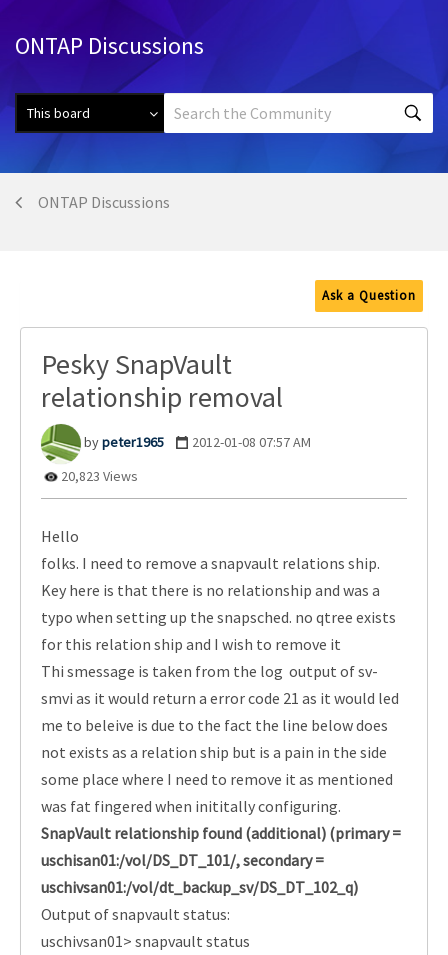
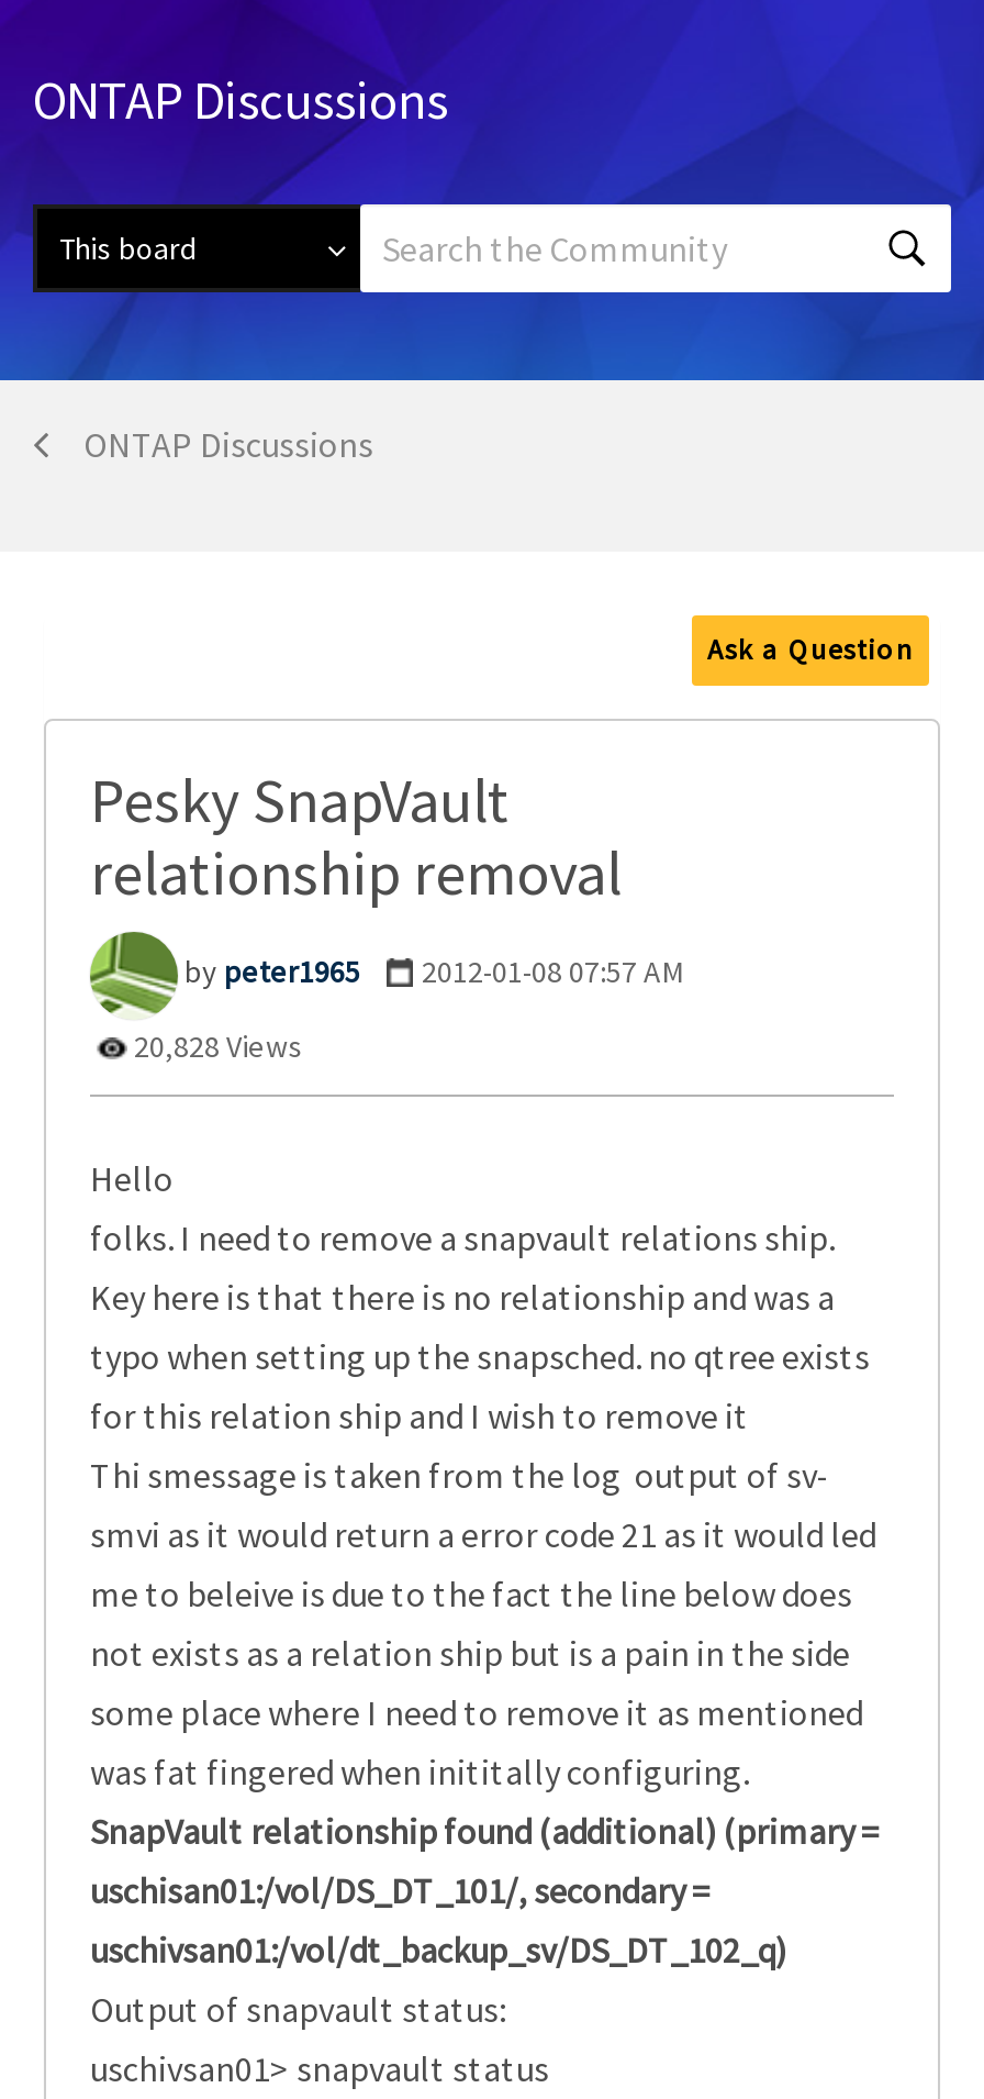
- 20,823 Views
+ 20,828 Views
